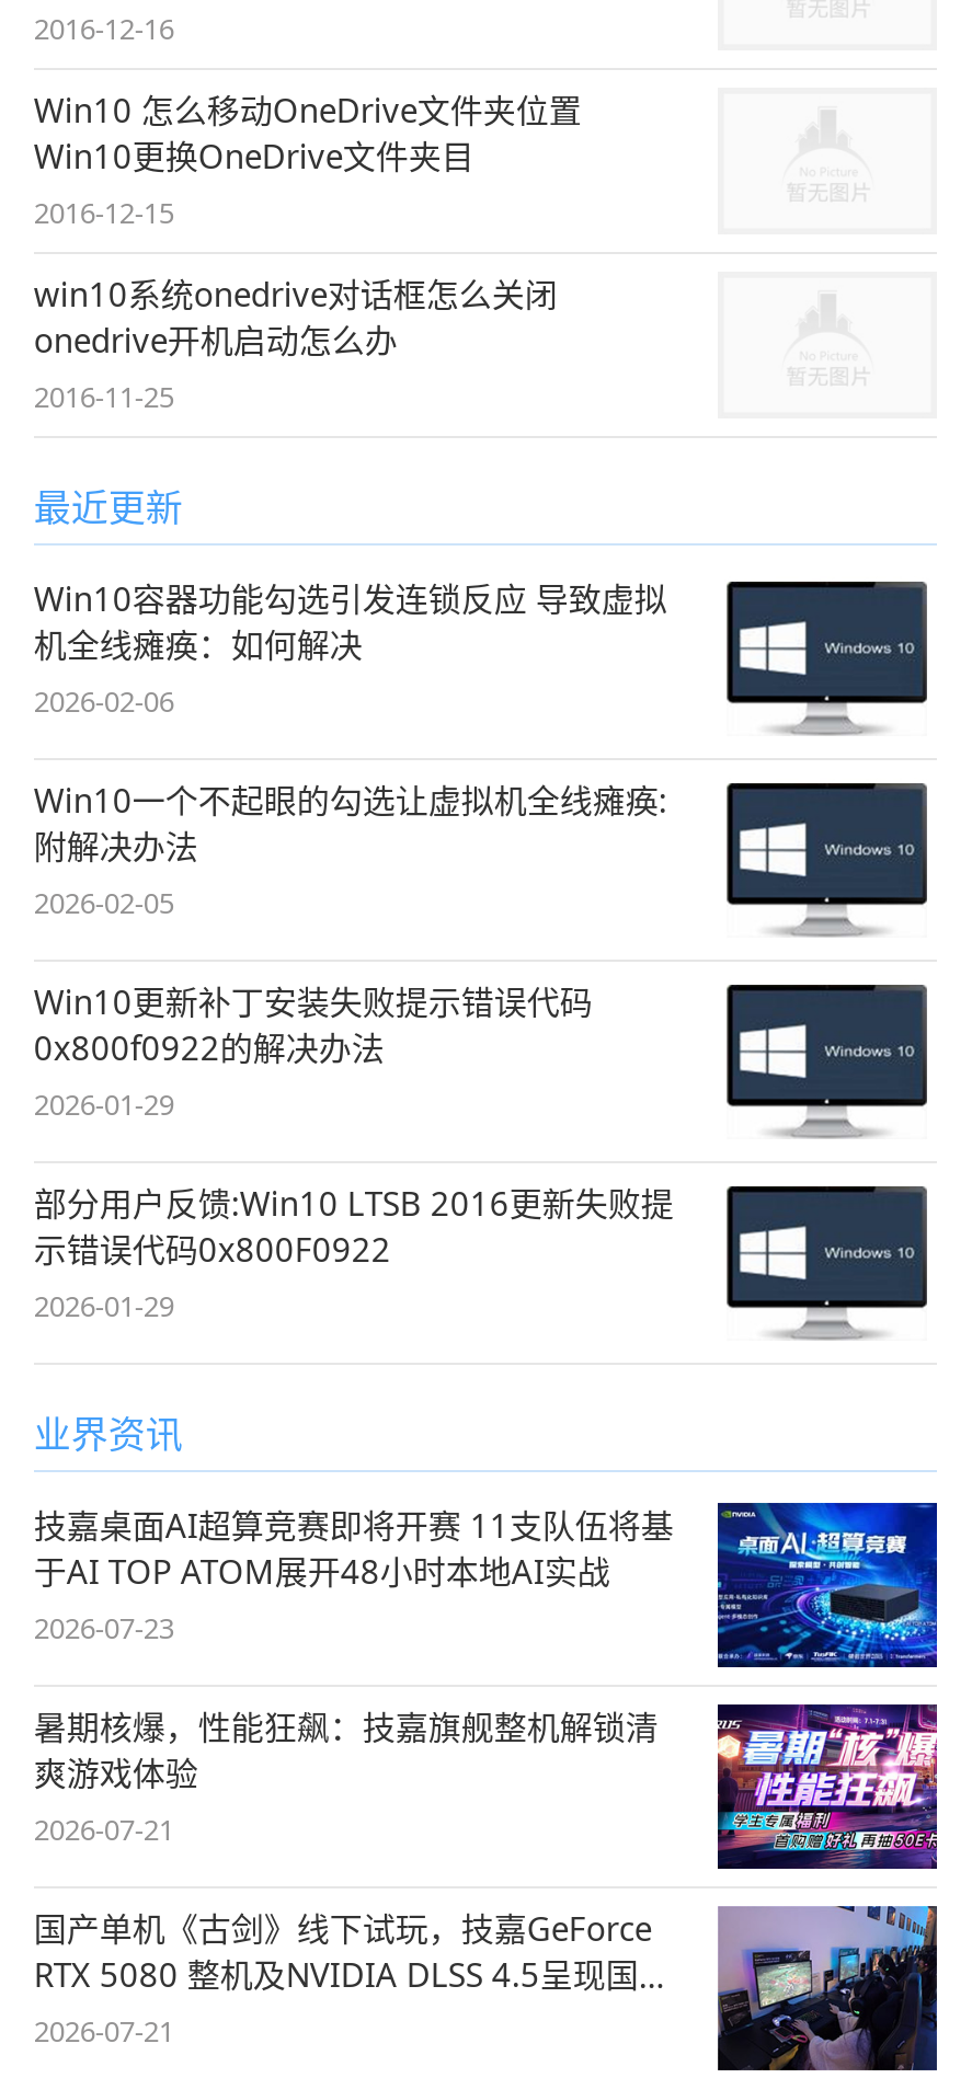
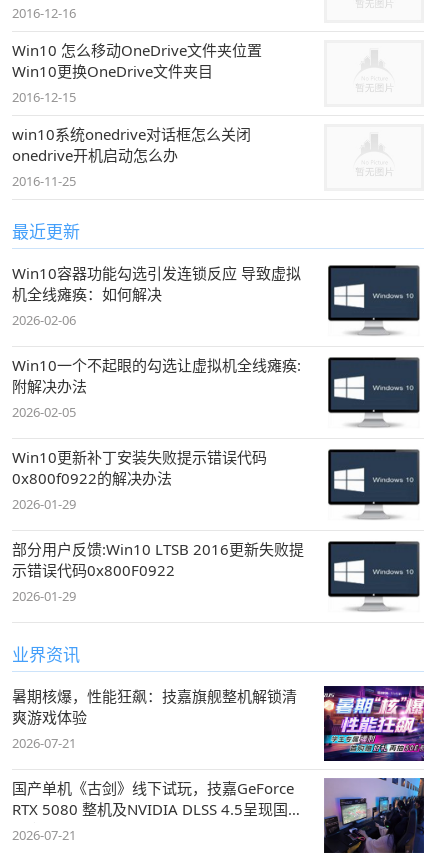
- [image]
- 技嘉桌面AI超算竞赛即将开赛 11支队伍将基
- 于AI TOP ATOM展开48小时本地AI实战
- 2026-07-23
